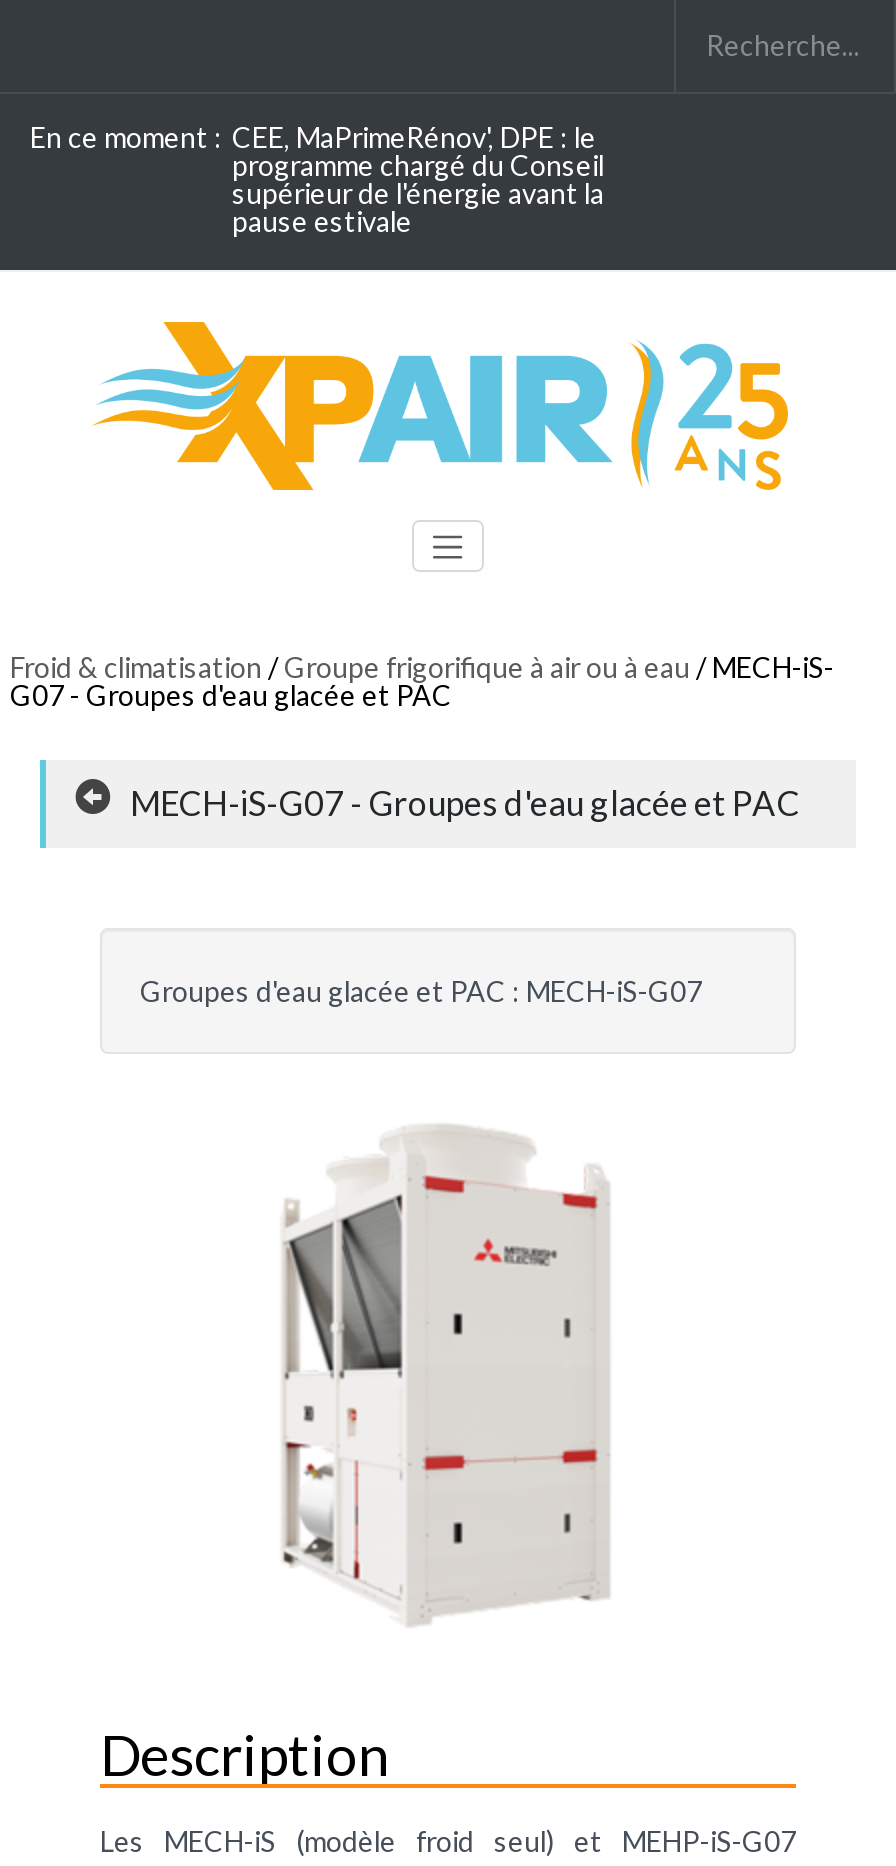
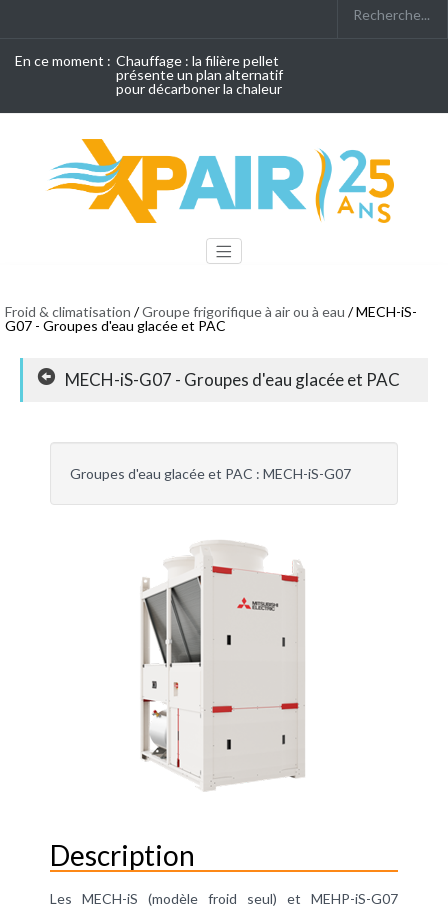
- En ce moment : CEE, MaPrimeRénov', DPE : le
- programme chargé du Conseil
- supérieur de l'énergie avant la
- pause estivale
+ En ce moment : Chauffage : la filière pellet
+ présente un plan alternatif
+ pour décarboner la chaleur
